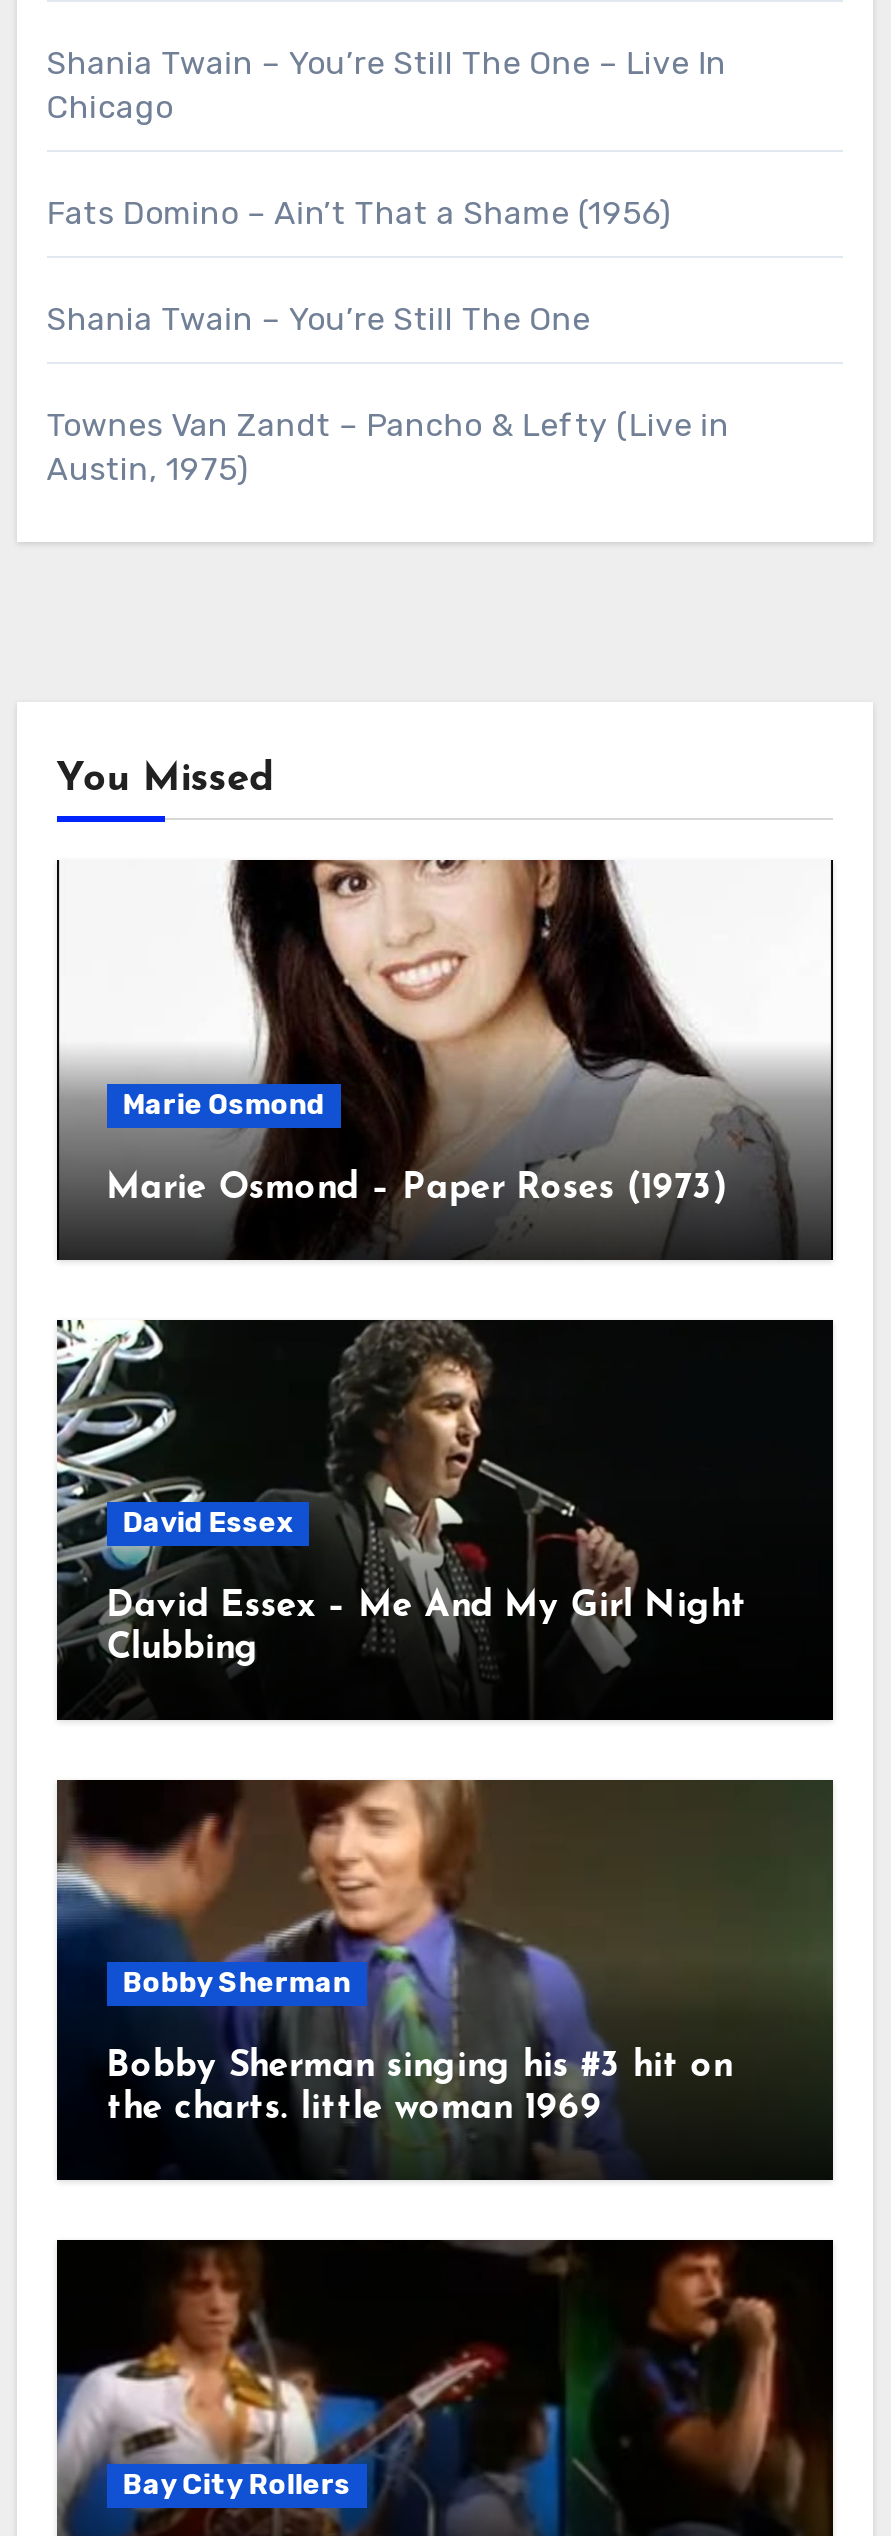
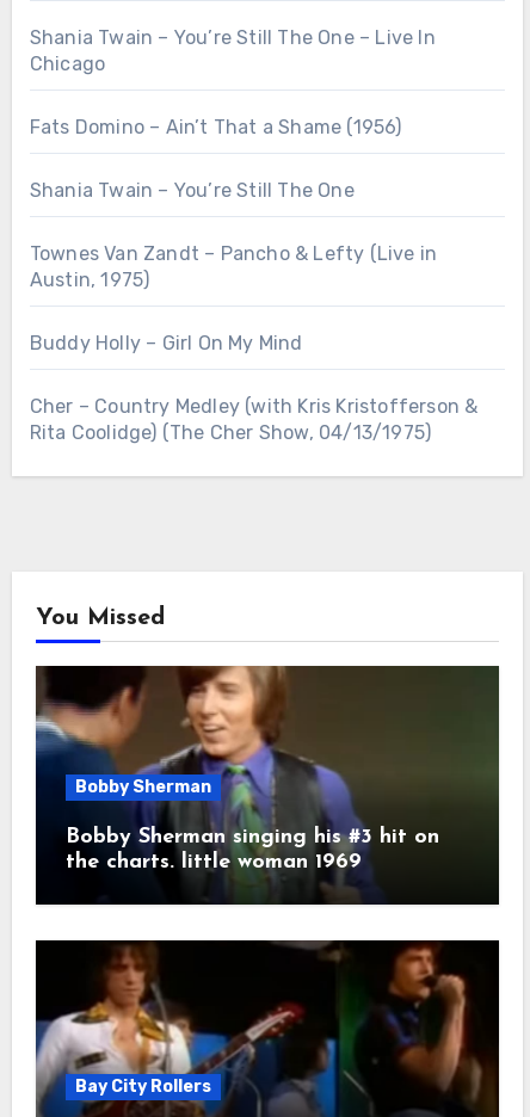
+ Buddy Holly – Girl On My Mind
+ Cher – Country Medley (with Kris Kristofferson &
+ Rita Coolidge) (The Cher Show, 04/13/1975)

moved down: You Missed

- [image]
- Marie Osmond
- Marie Osmond – Paper Roses (1973)

- [image]
- David Essex
- David Essex – Me And My Girl Night
- Clubbing
